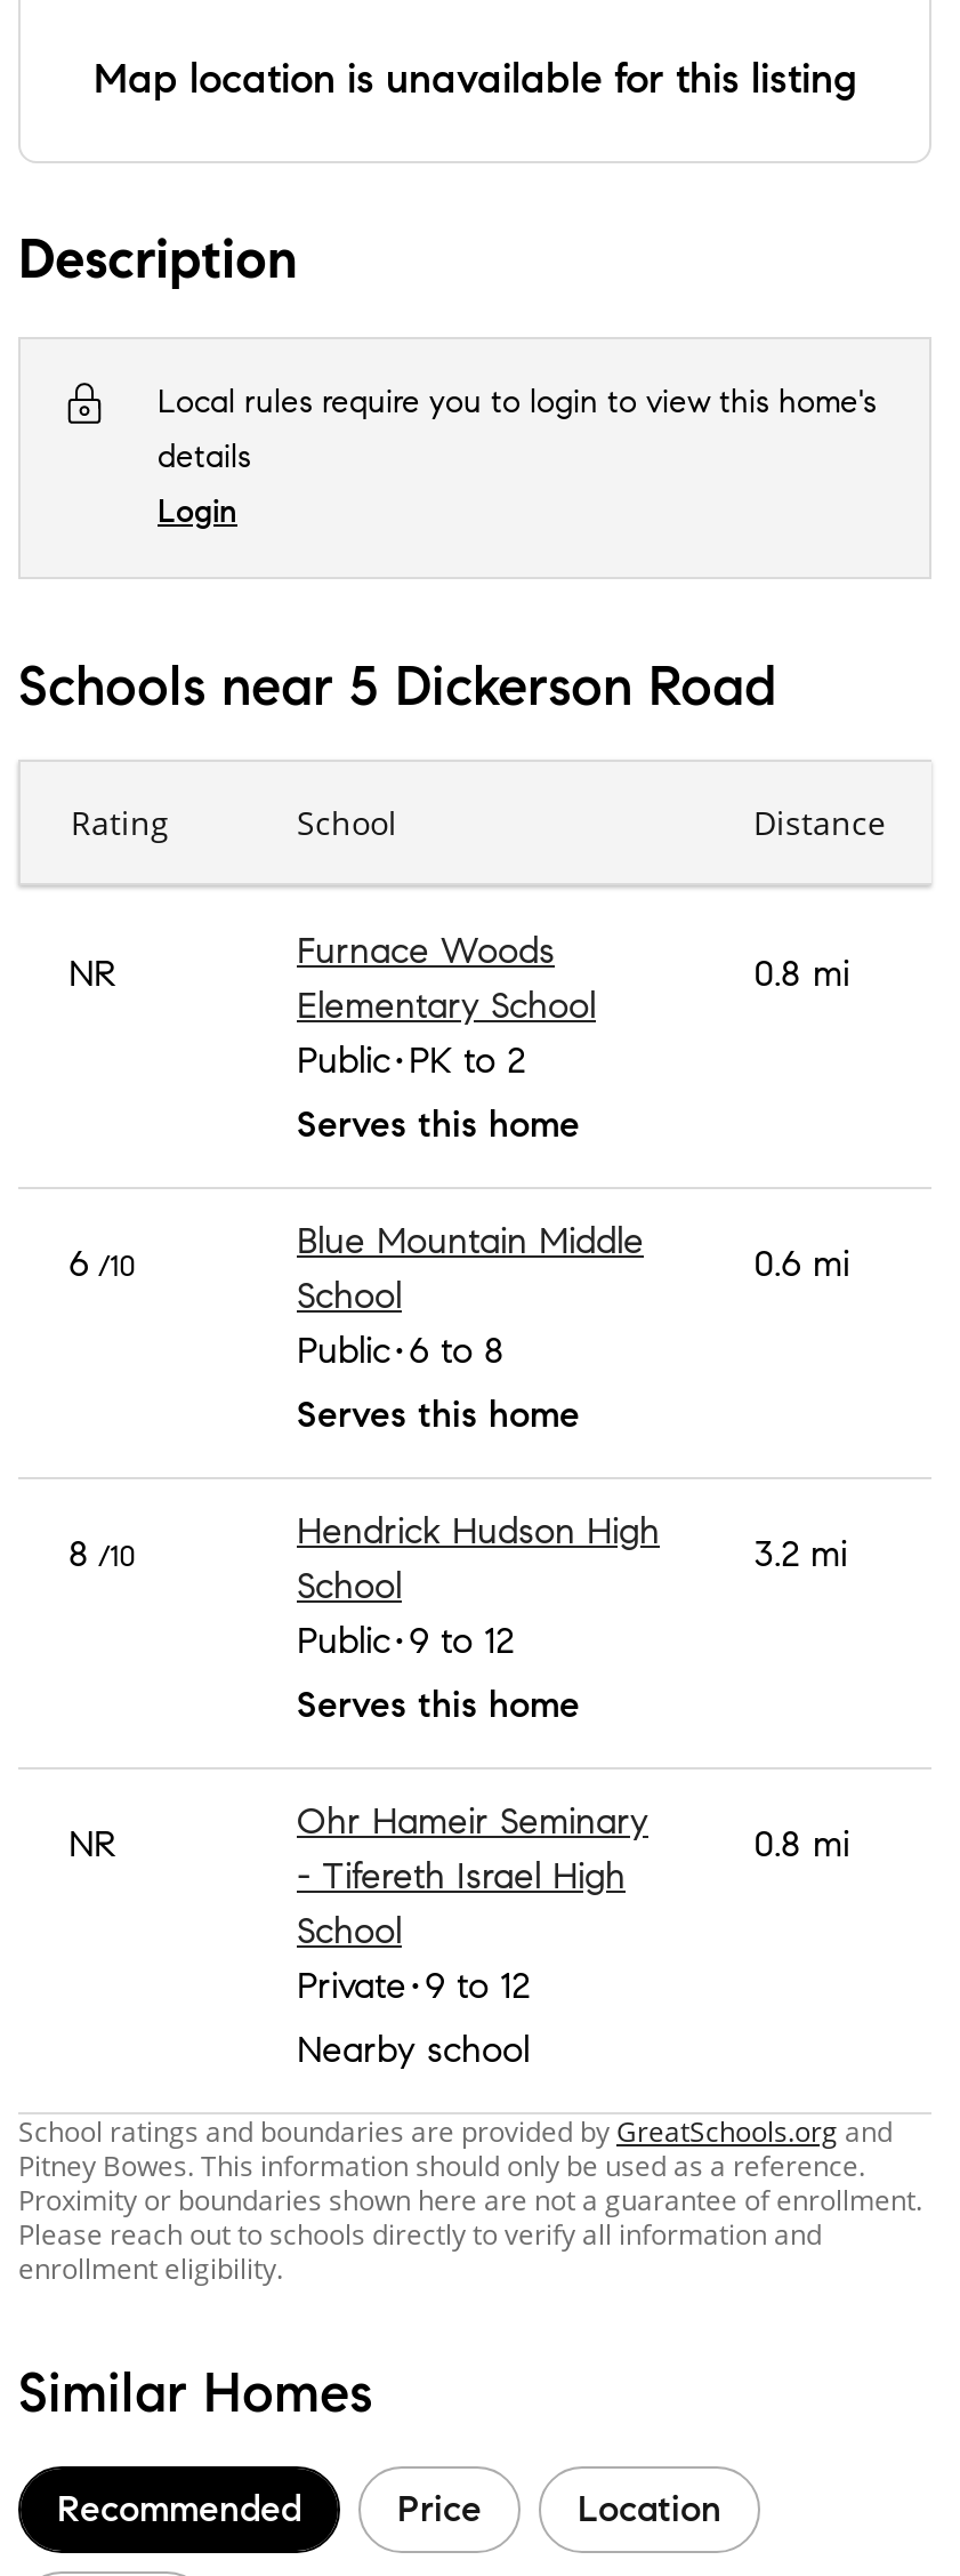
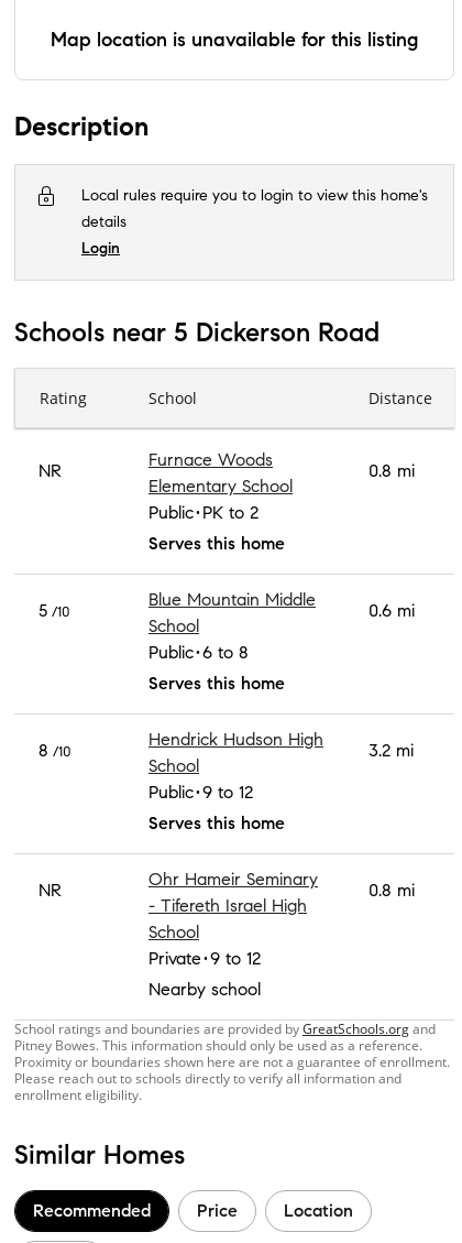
- 6 /10
+ 5 /10
